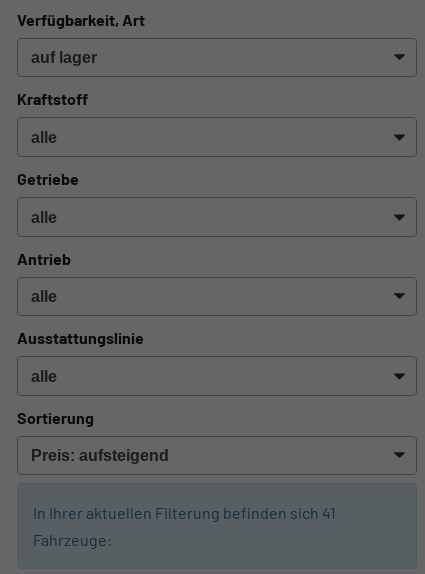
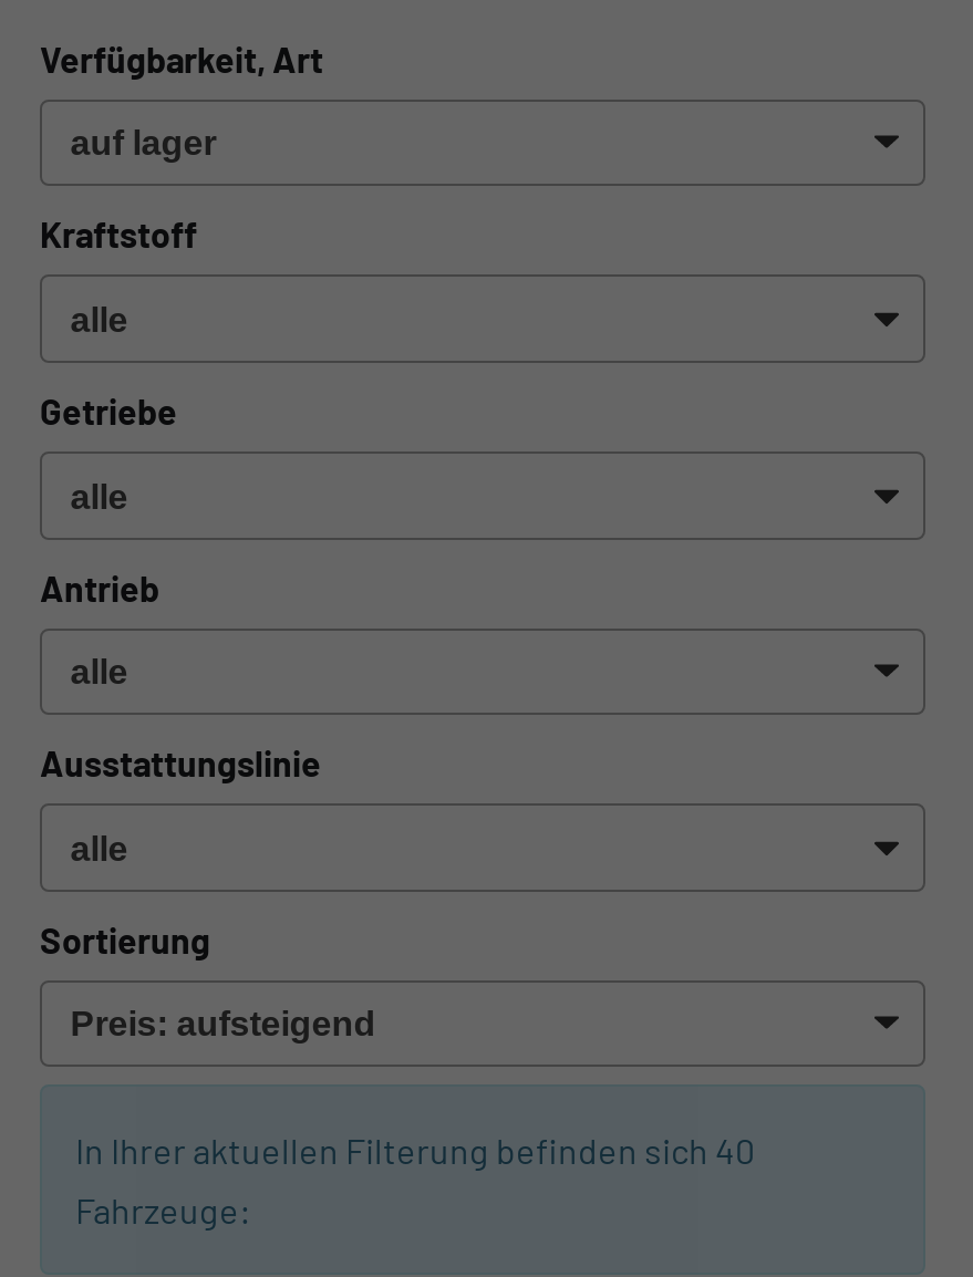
- In Ihrer aktuellen Filterung befinden sich 41
+ In Ihrer aktuellen Filterung befinden sich 40
